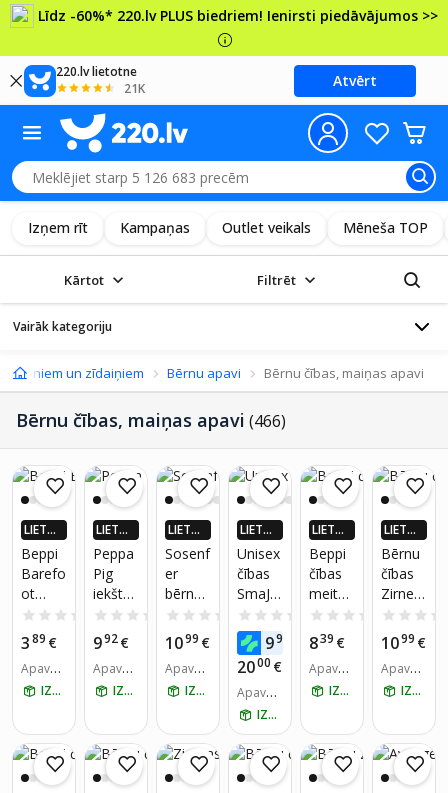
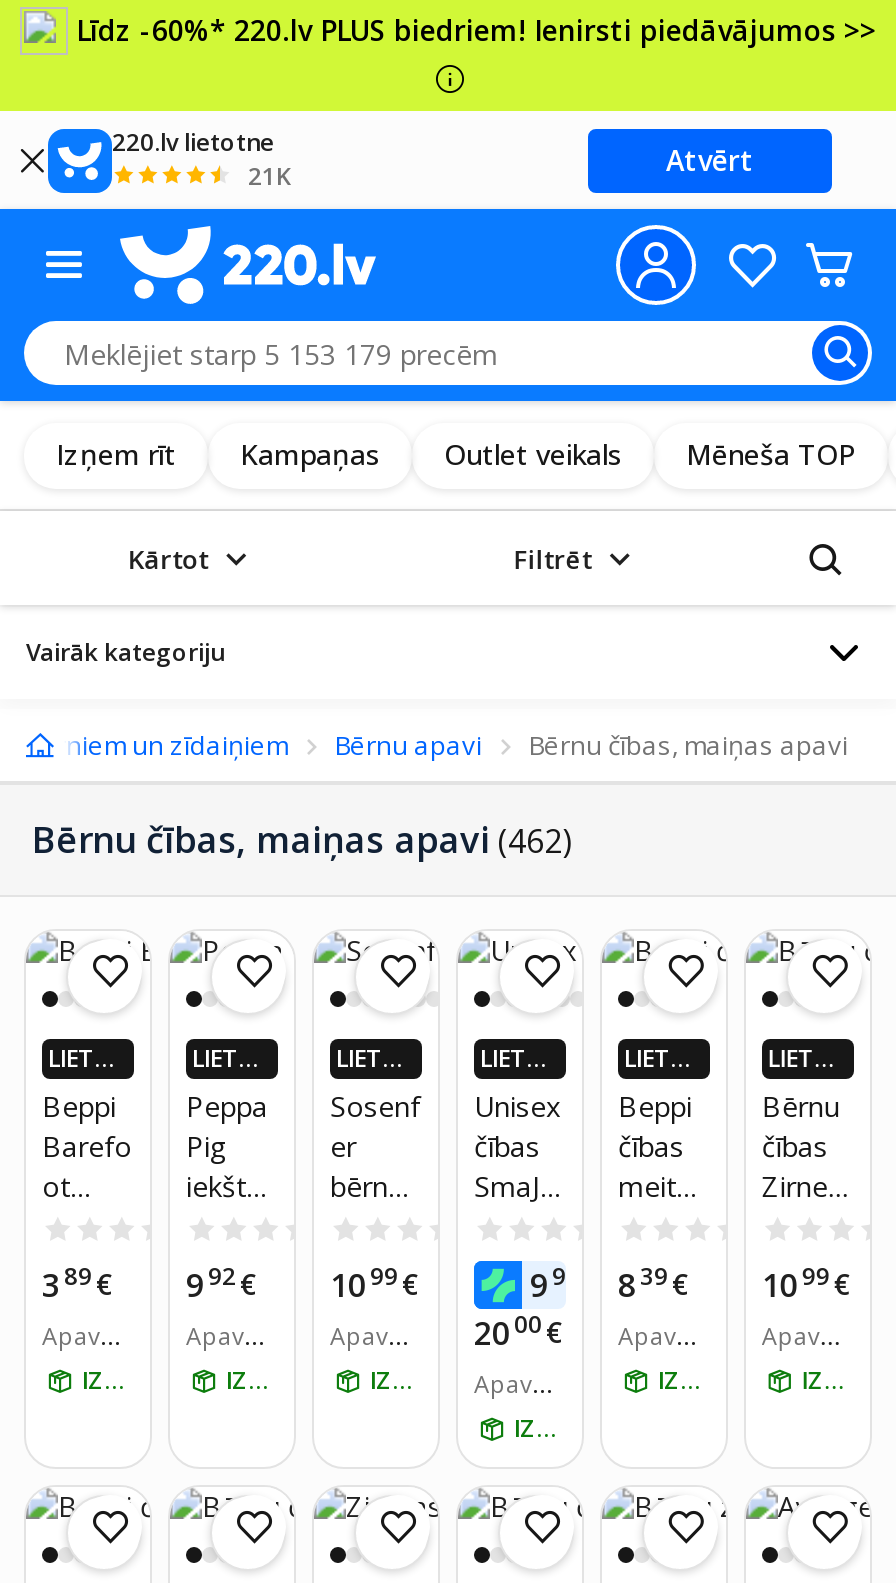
- Bērnu čības, maiņas apavi (466)
+ Bērnu čības, maiņas apavi (462)
